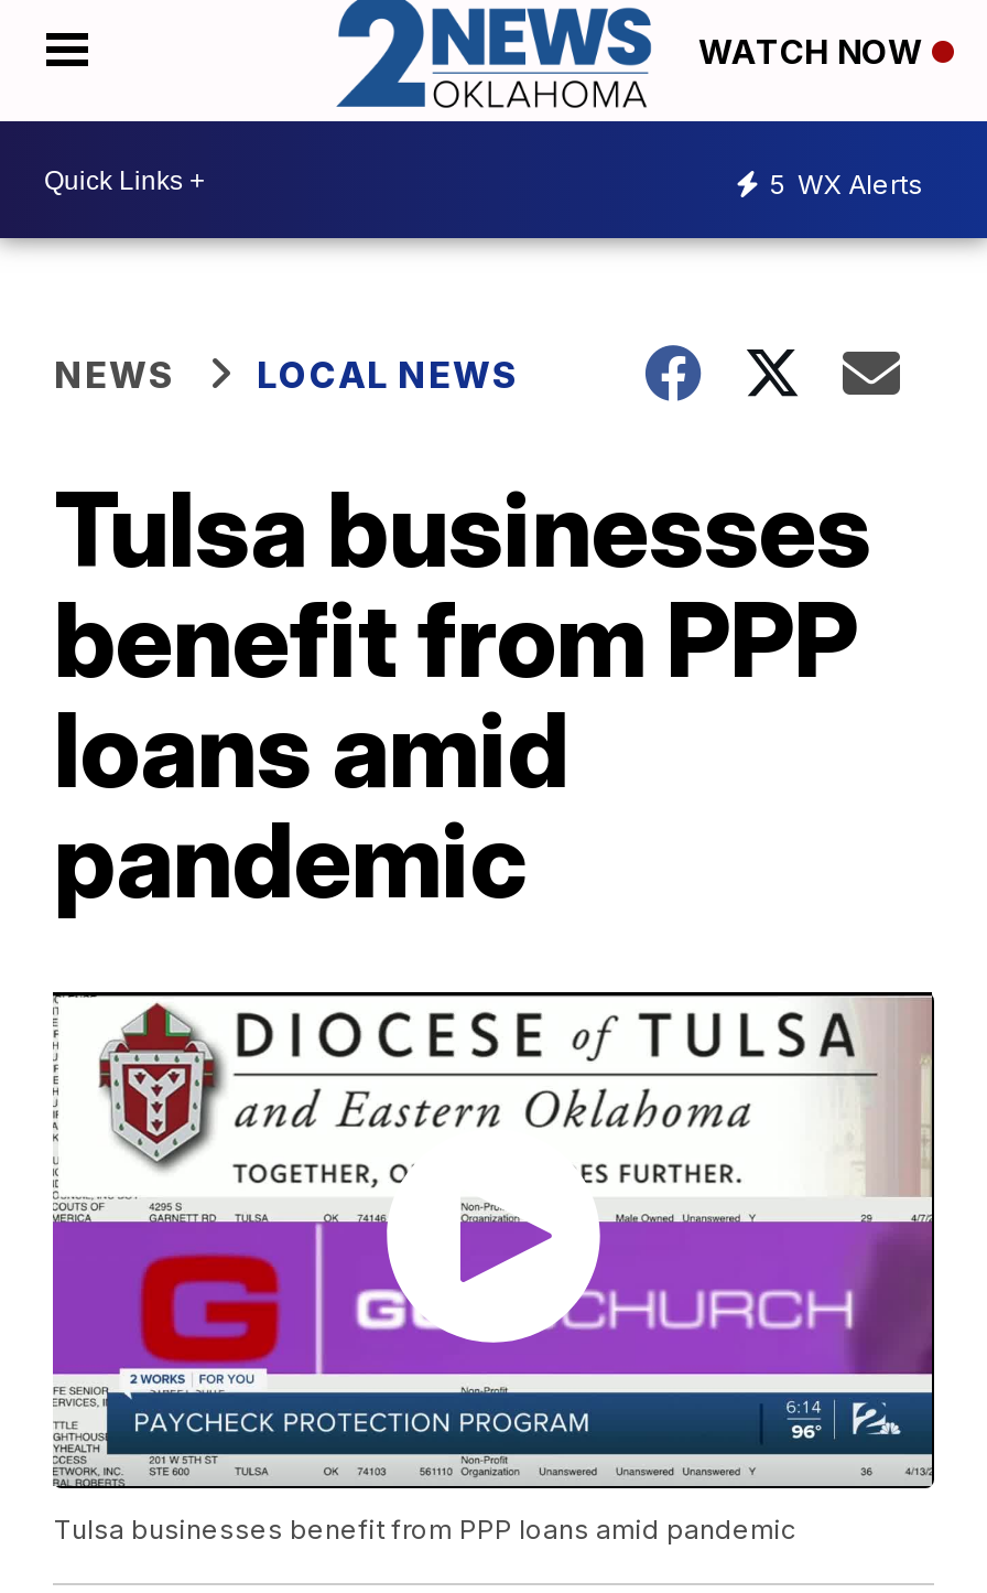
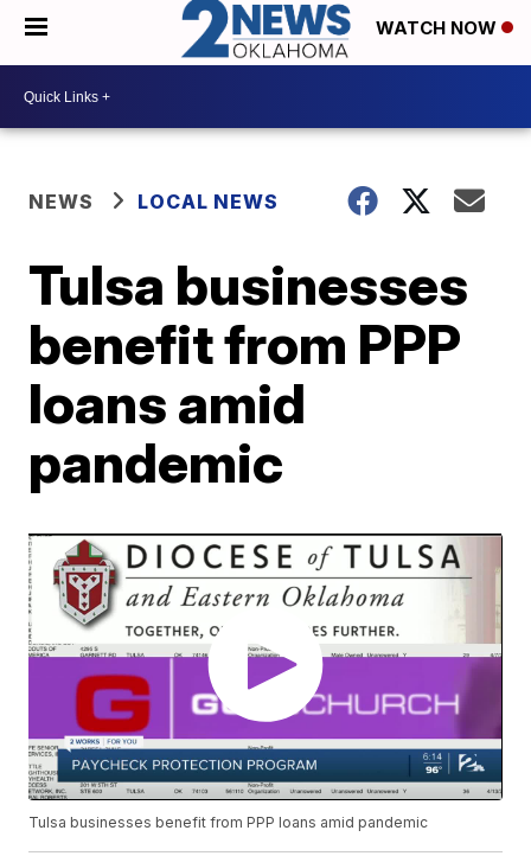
- 5 WX Alerts
